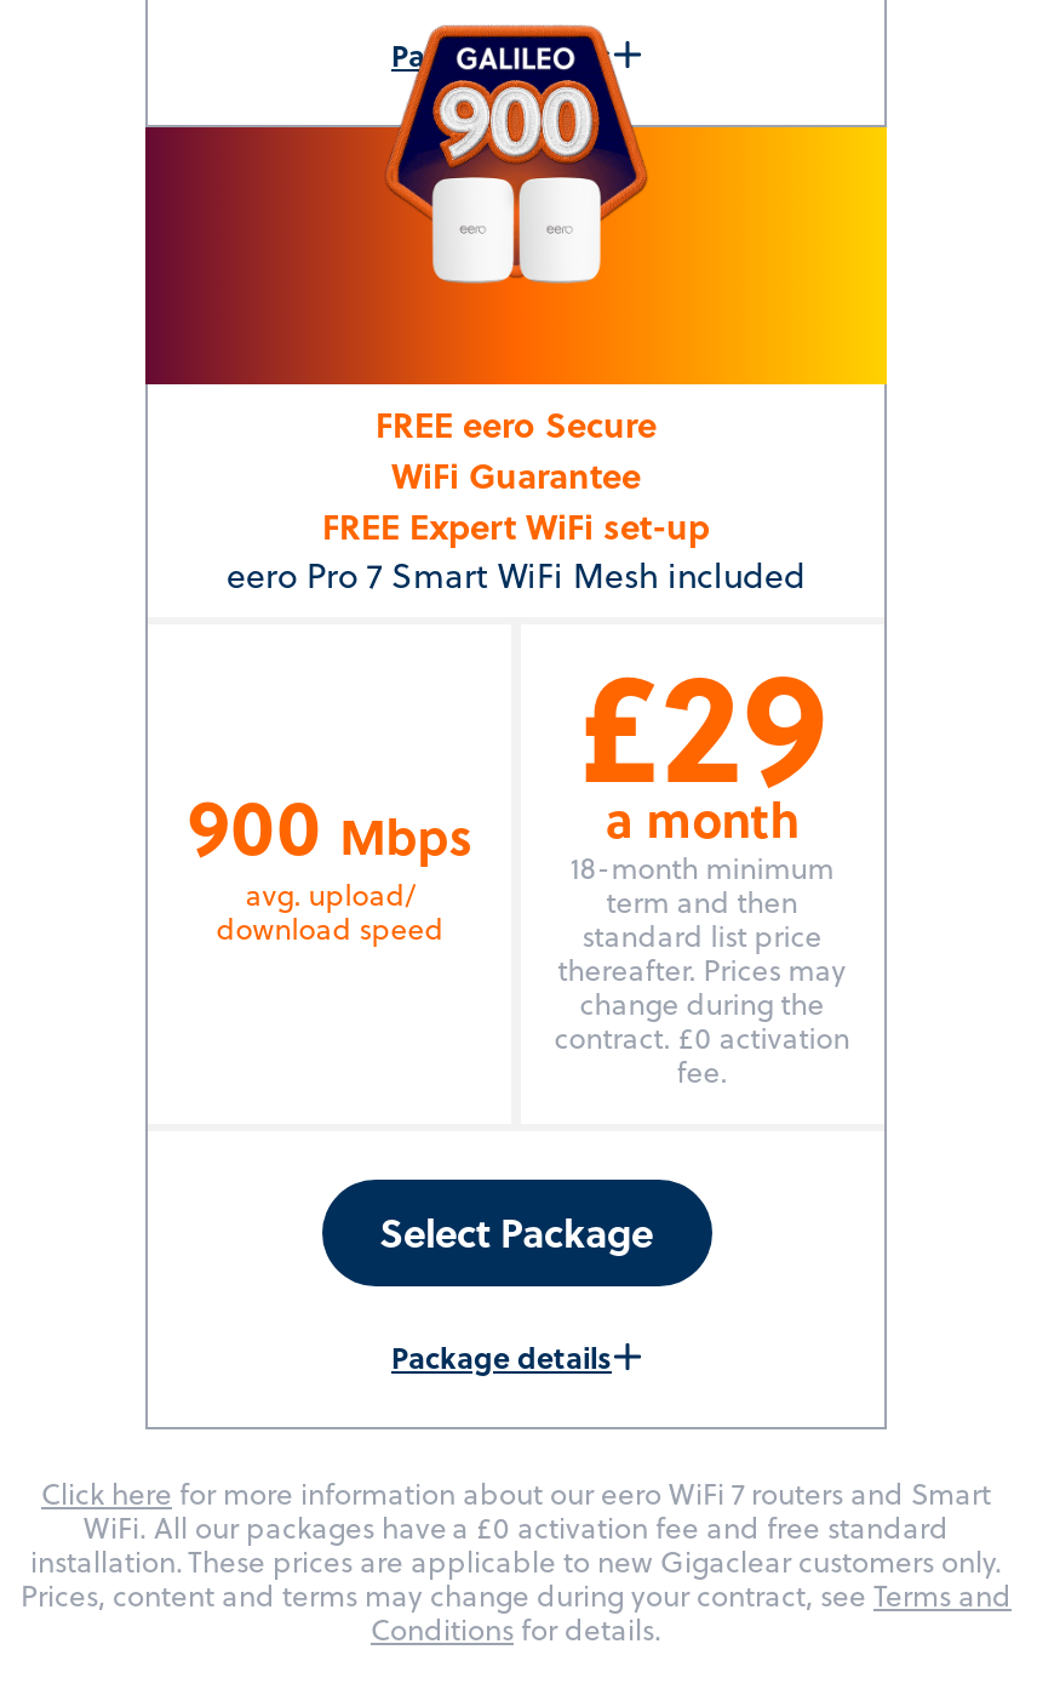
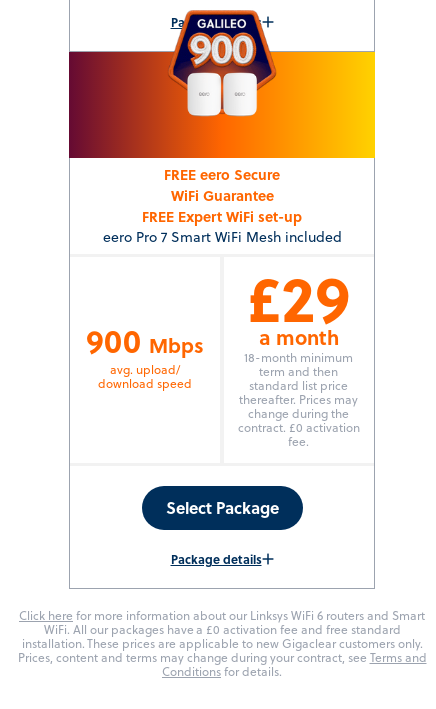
- Click here for more information about our eero WiFi 7 routers and Smart
+ Click here for more information about our Linksys WiFi 6 routers and Smart
